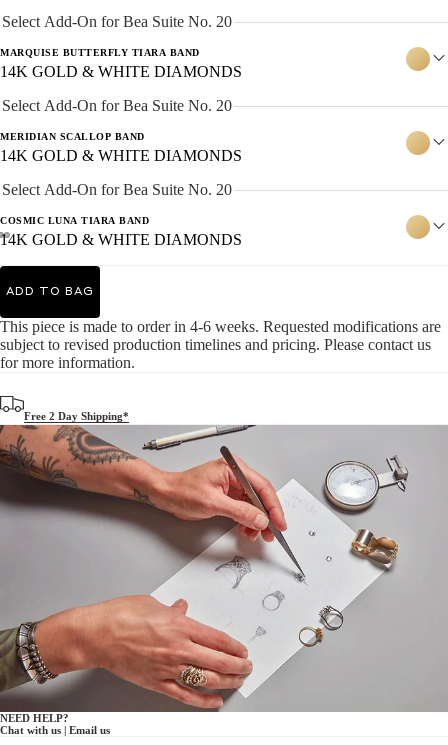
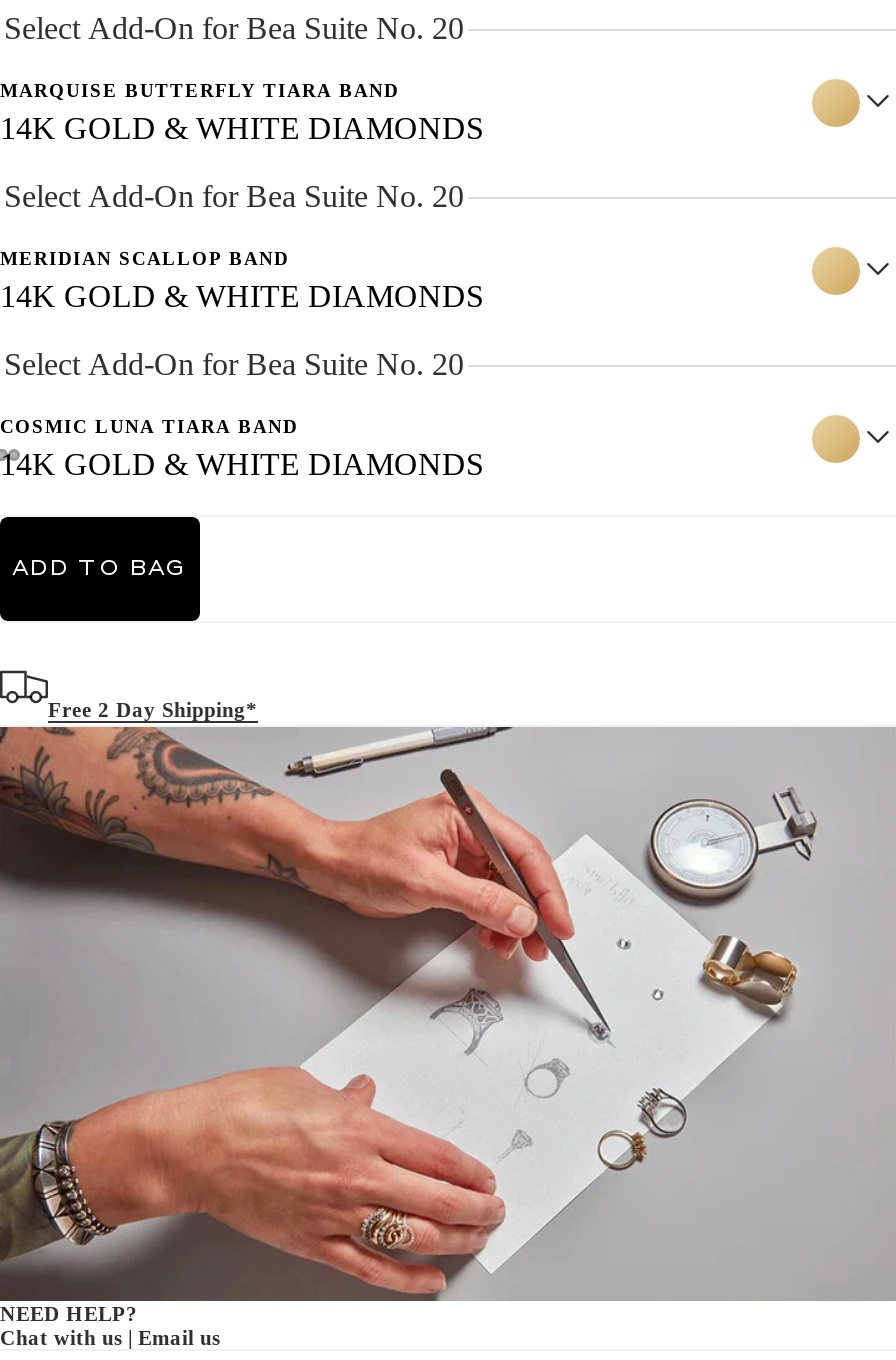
- This piece is made to order in 4-6 weeks. Requested modifications are
- subject to revised production timelines and pricing. Please contact us
- for more information.
